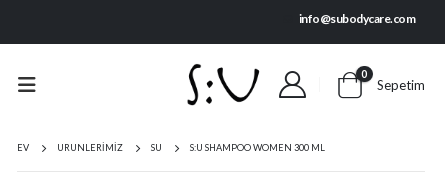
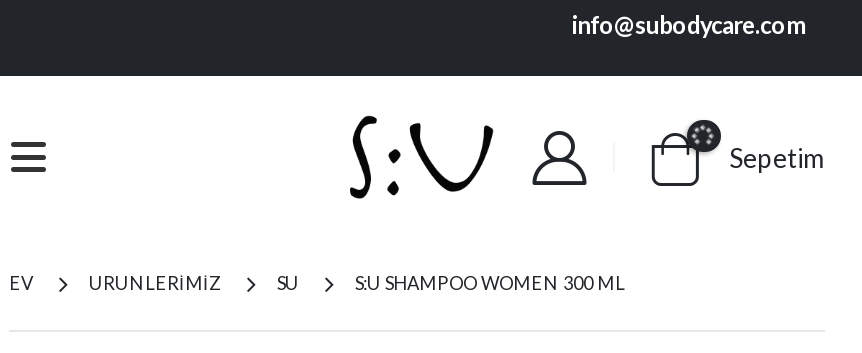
- 0
